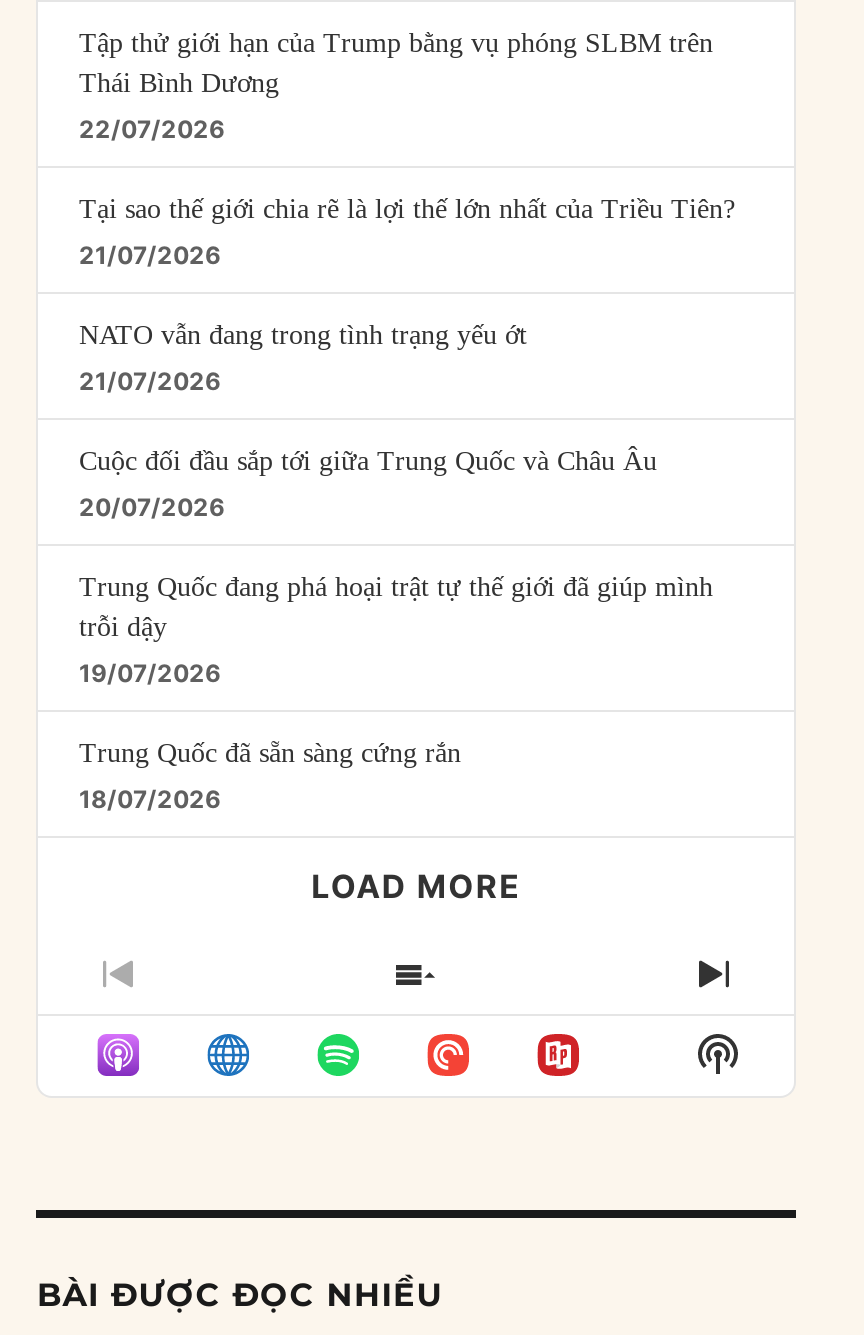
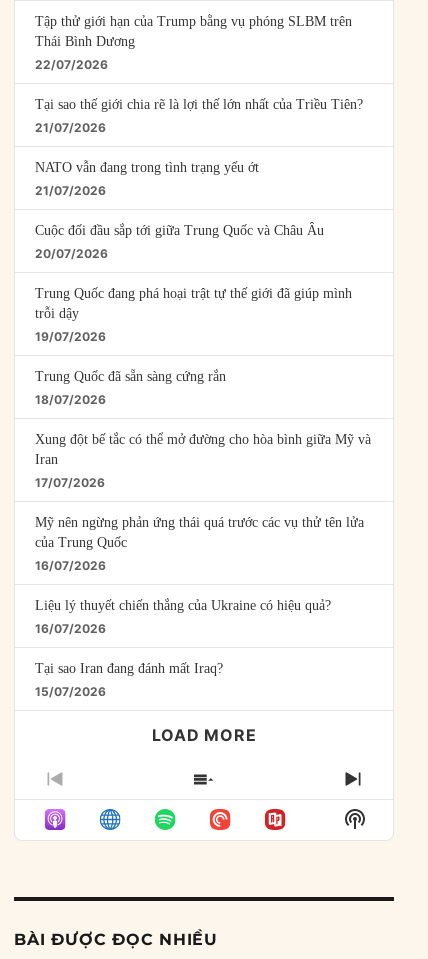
+ Xung đột bế tắc có thể mở đường cho hòa bình giữa Mỹ và
+ Iran
+ 17/07/2026
+ Mỹ nên ngừng phản ứng thái quá trước các vụ thử tên lửa
+ của Trung Quốc
+ 16/07/2026
+ Liệu lý thuyết chiến thắng của Ukraine có hiệu quả?
+ 16/07/2026
+ Tại sao Iran đang đánh mất Iraq?
+ 15/07/2026
